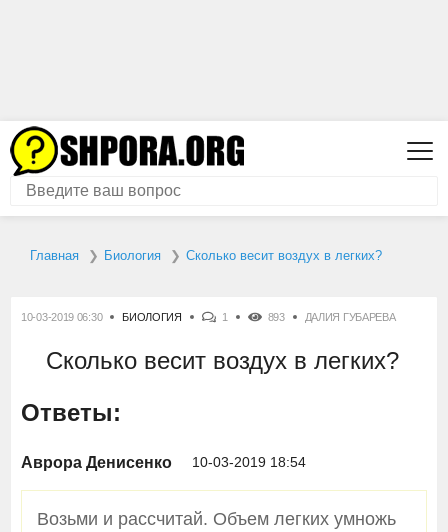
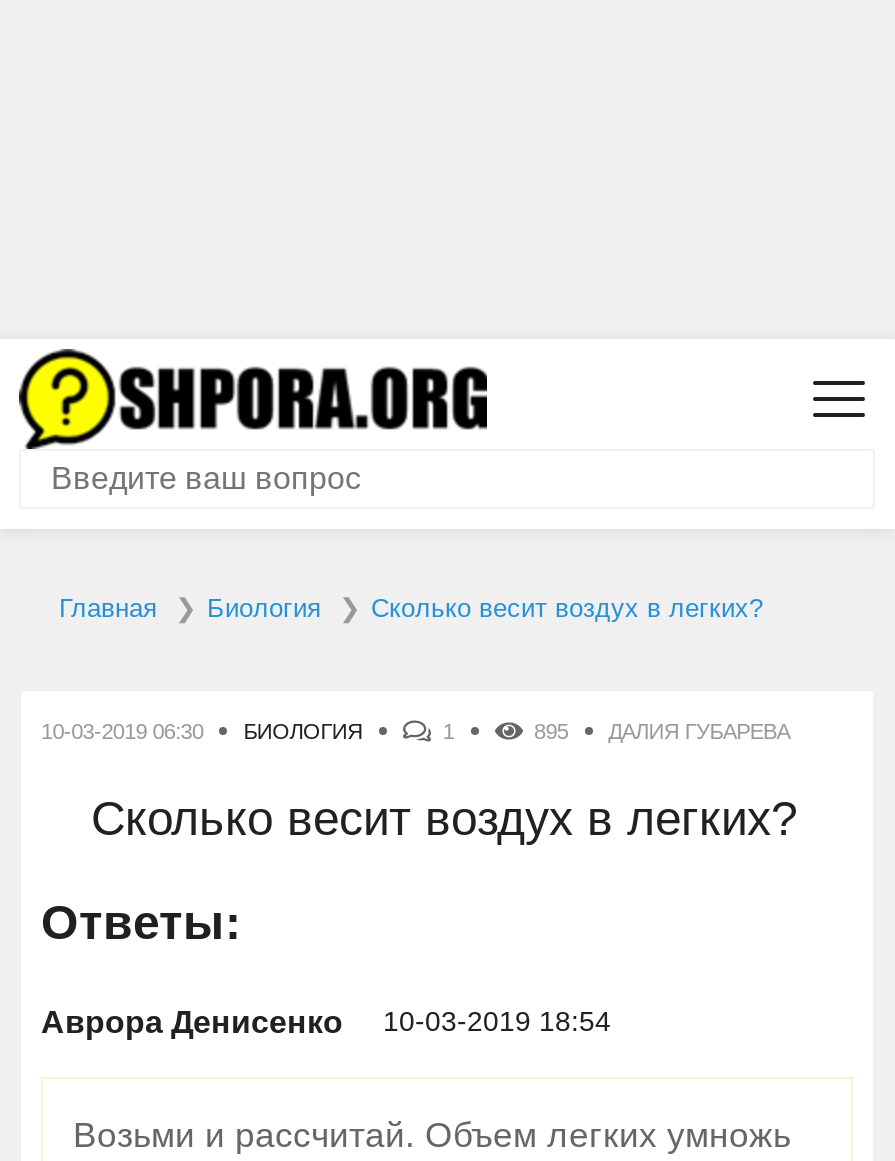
- 893 ДАЛИЯ ГУБАРЕВА
+ 895 ДАЛИЯ ГУБАРЕВА
